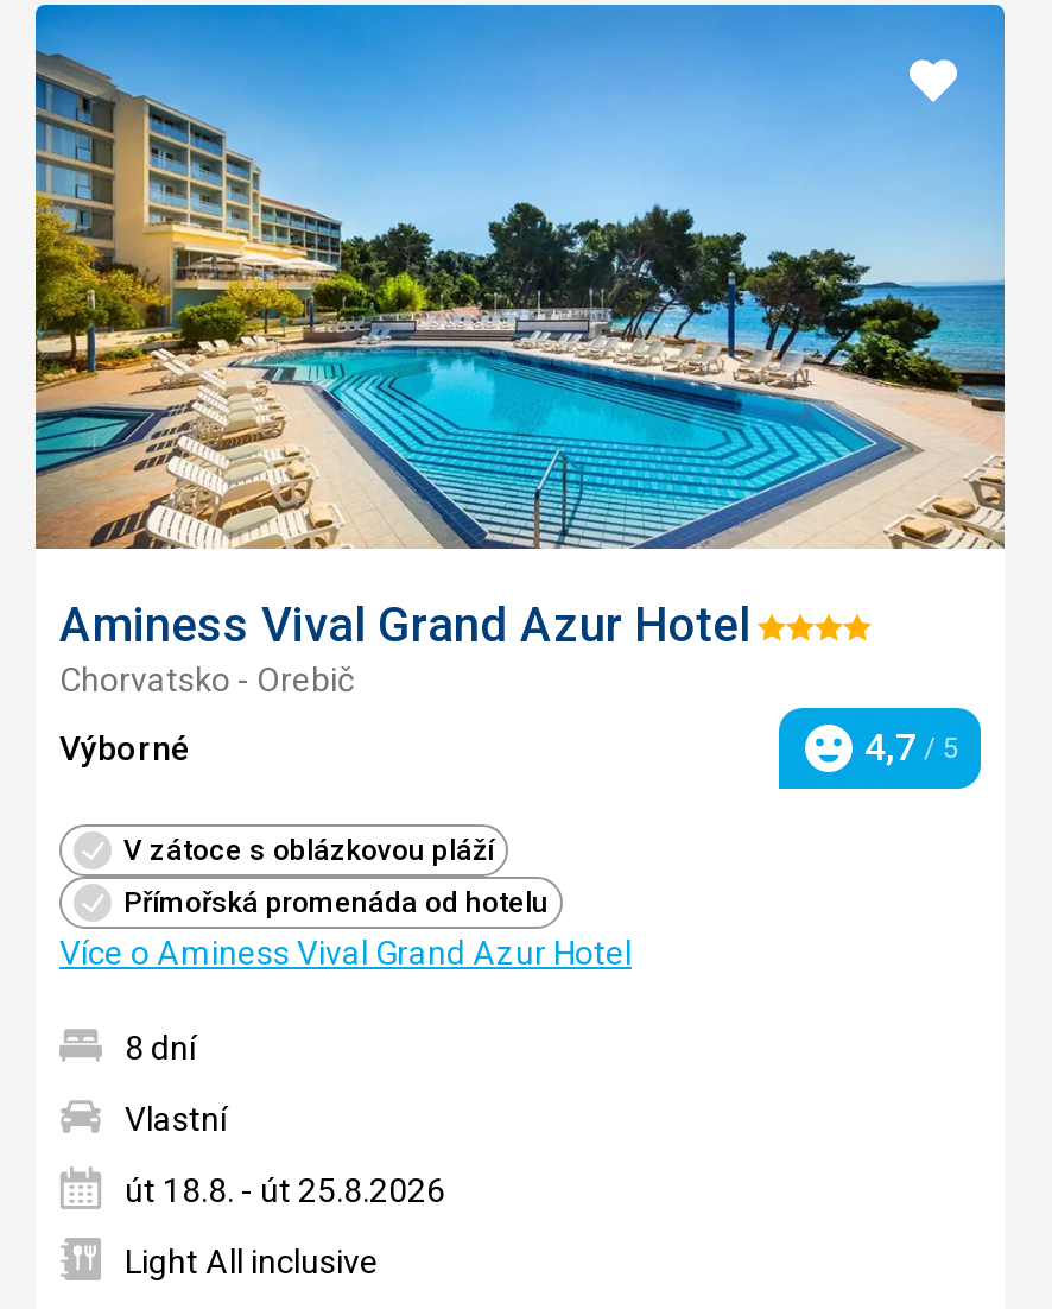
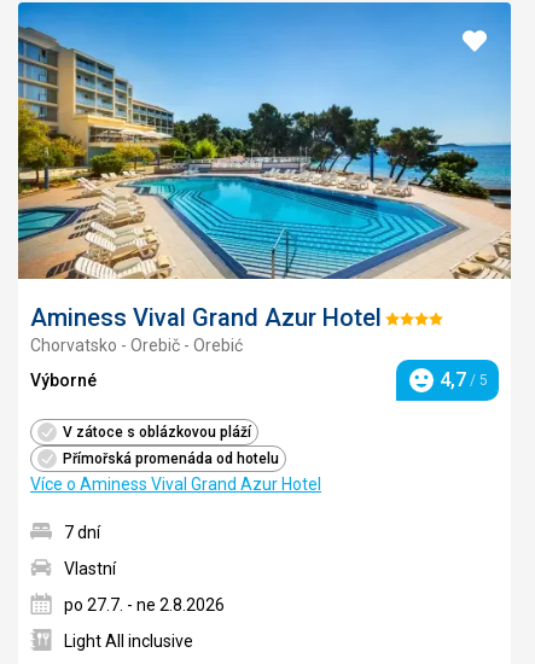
- Chorvatsko - Orebič
+ Chorvatsko - Orebič - Orebić

- 8 dní
+ 7 dní

- út 18.8. - út 25.8.2026
+ po 27.7. - ne 2.8.2026
